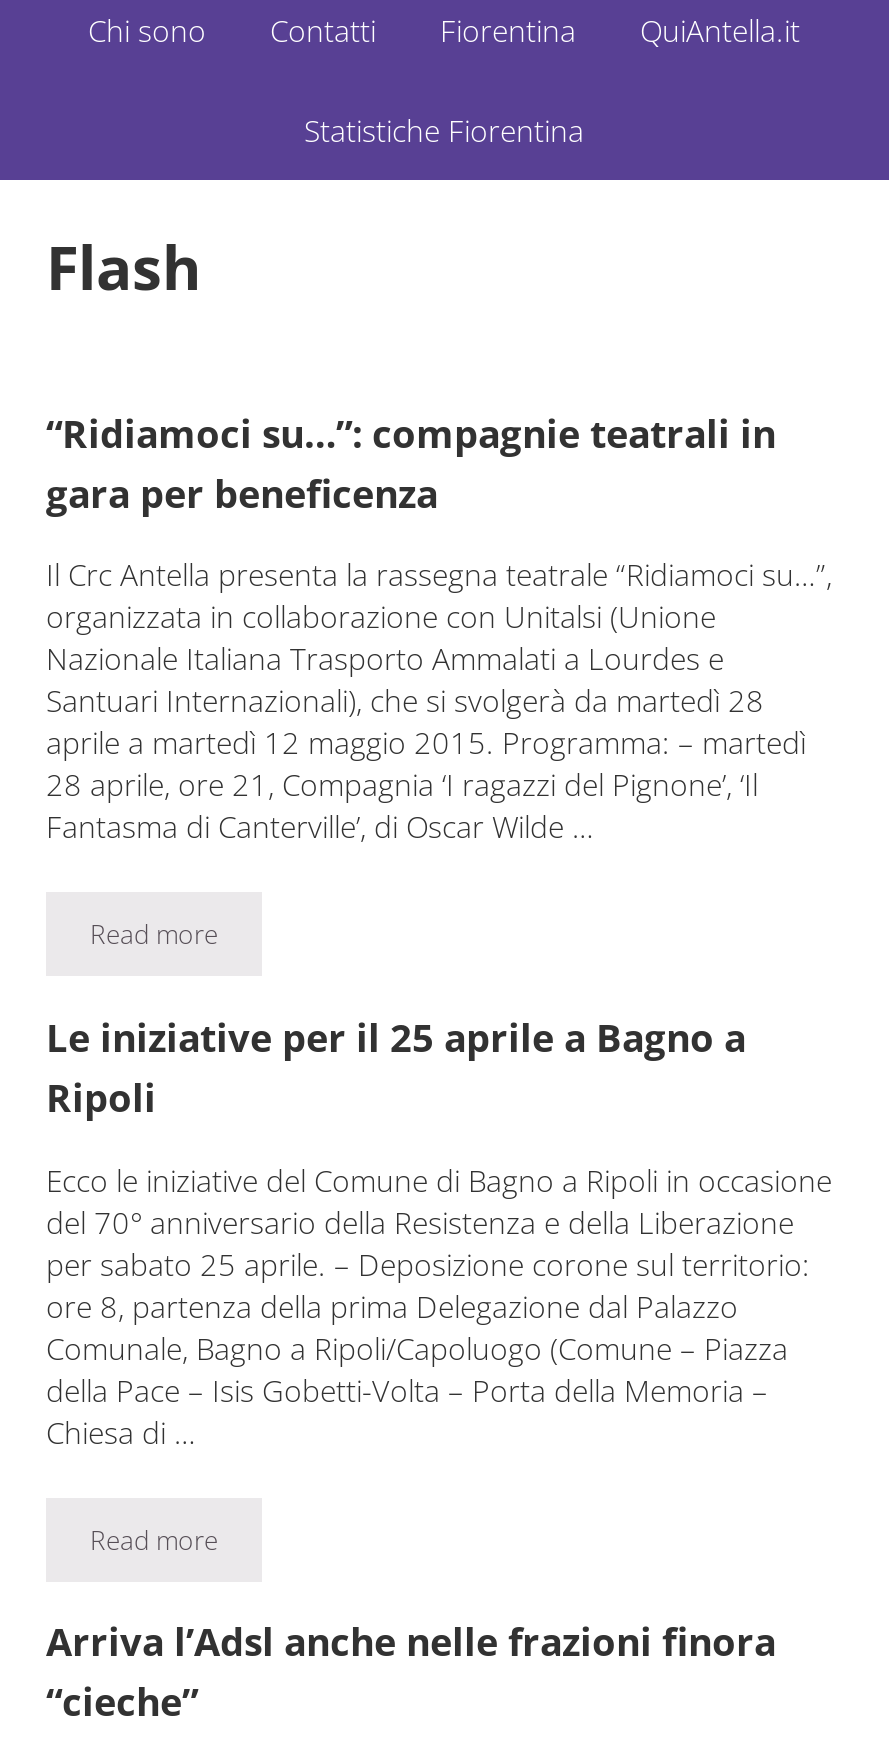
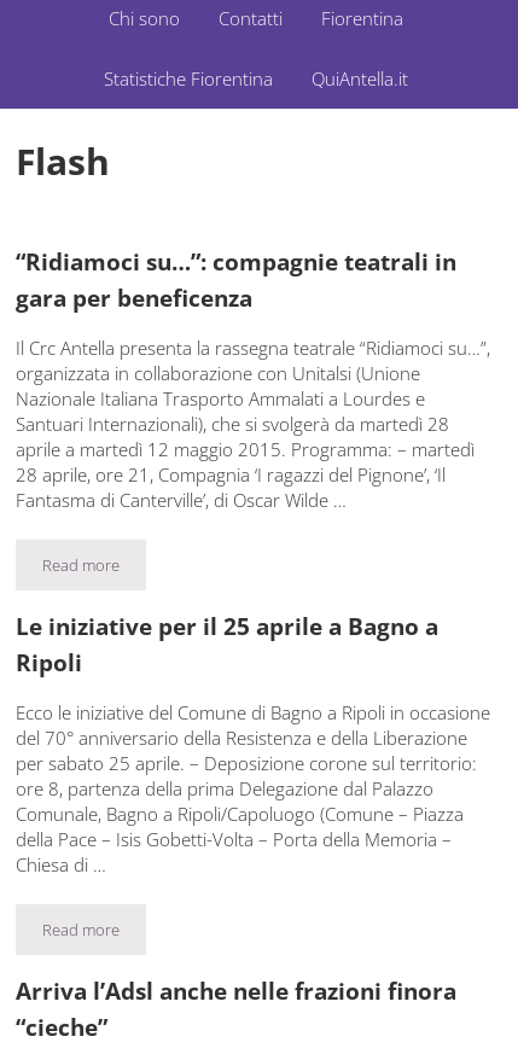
moved down: QuiAntella.it
